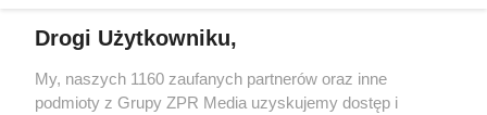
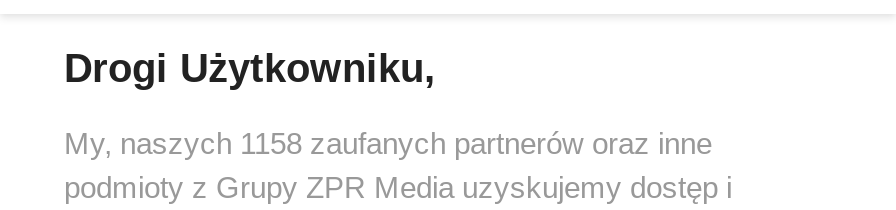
- My, naszych 1160 zaufanych partnerów oraz inne
+ My, naszych 1158 zaufanych partnerów oraz inne
